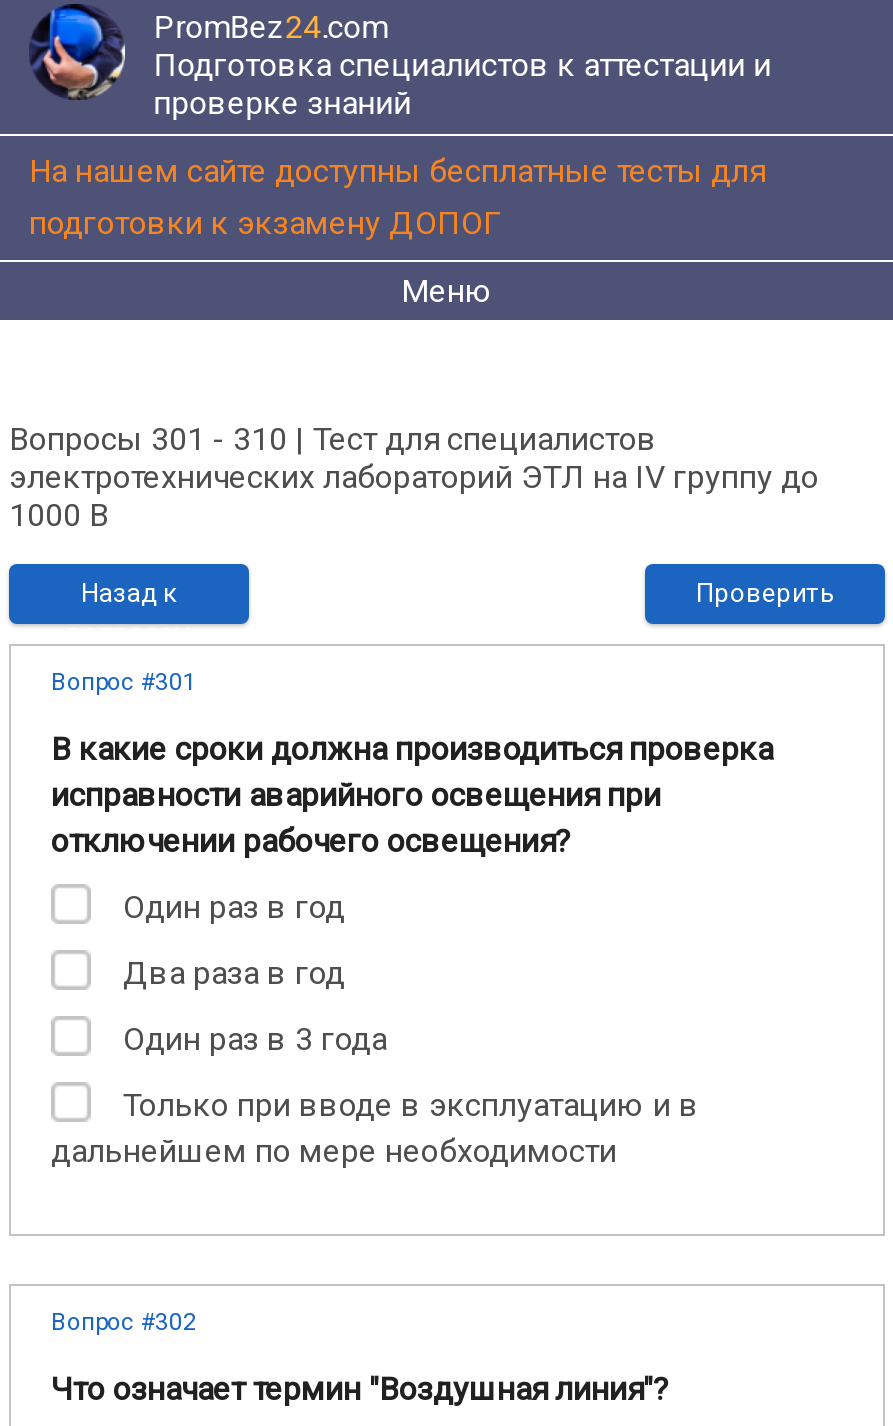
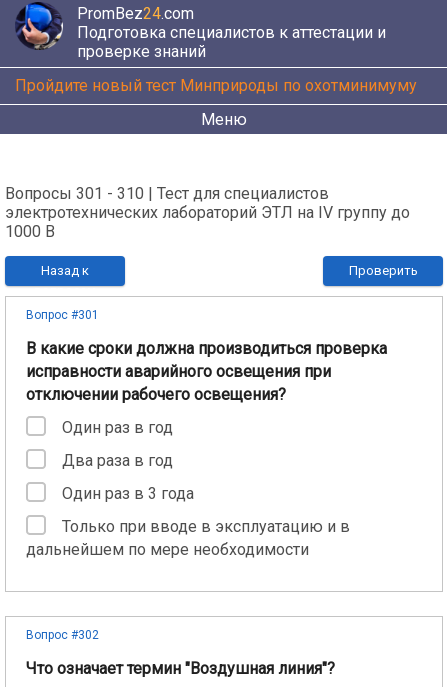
- На нашем сайте доступны бесплатные тесты для
- подготовки к экзамену ДОПОГ
+ Пройдите новый тест Минприроды по охотминимуму
